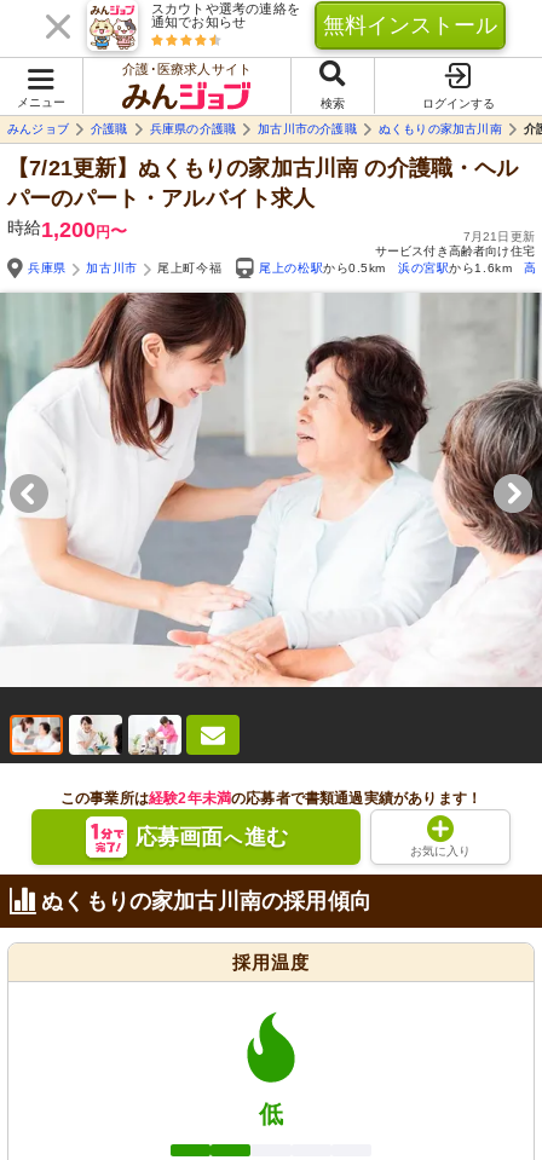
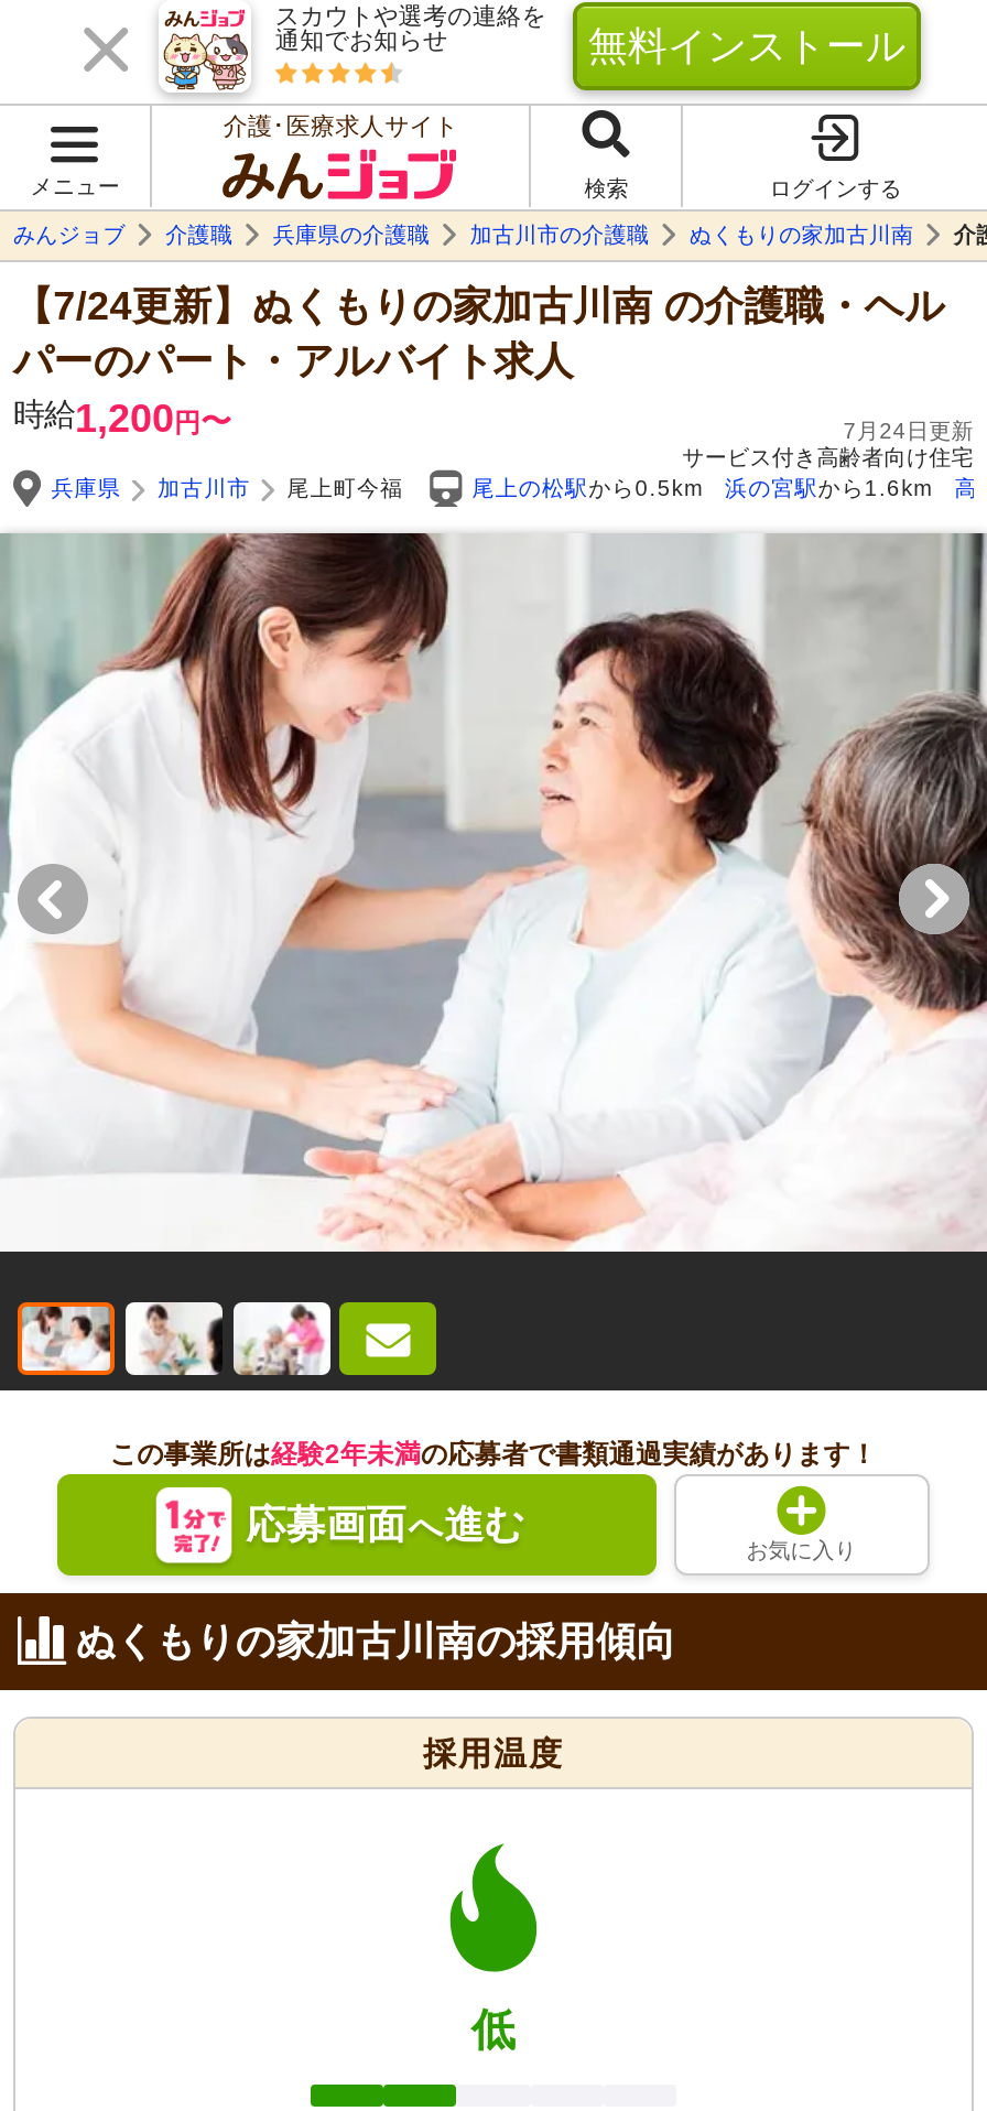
- 【7/21更新】ぬくもりの家加古川南の介護職・ヘル
+ 【7/24更新】ぬくもりの家加古川南の介護職・ヘル

- 7月21日更新
+ 7月24日更新
